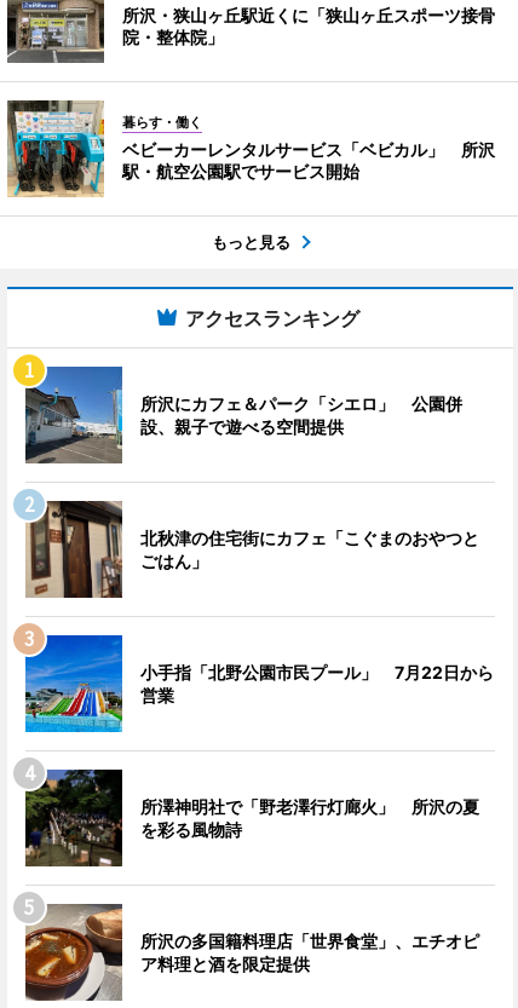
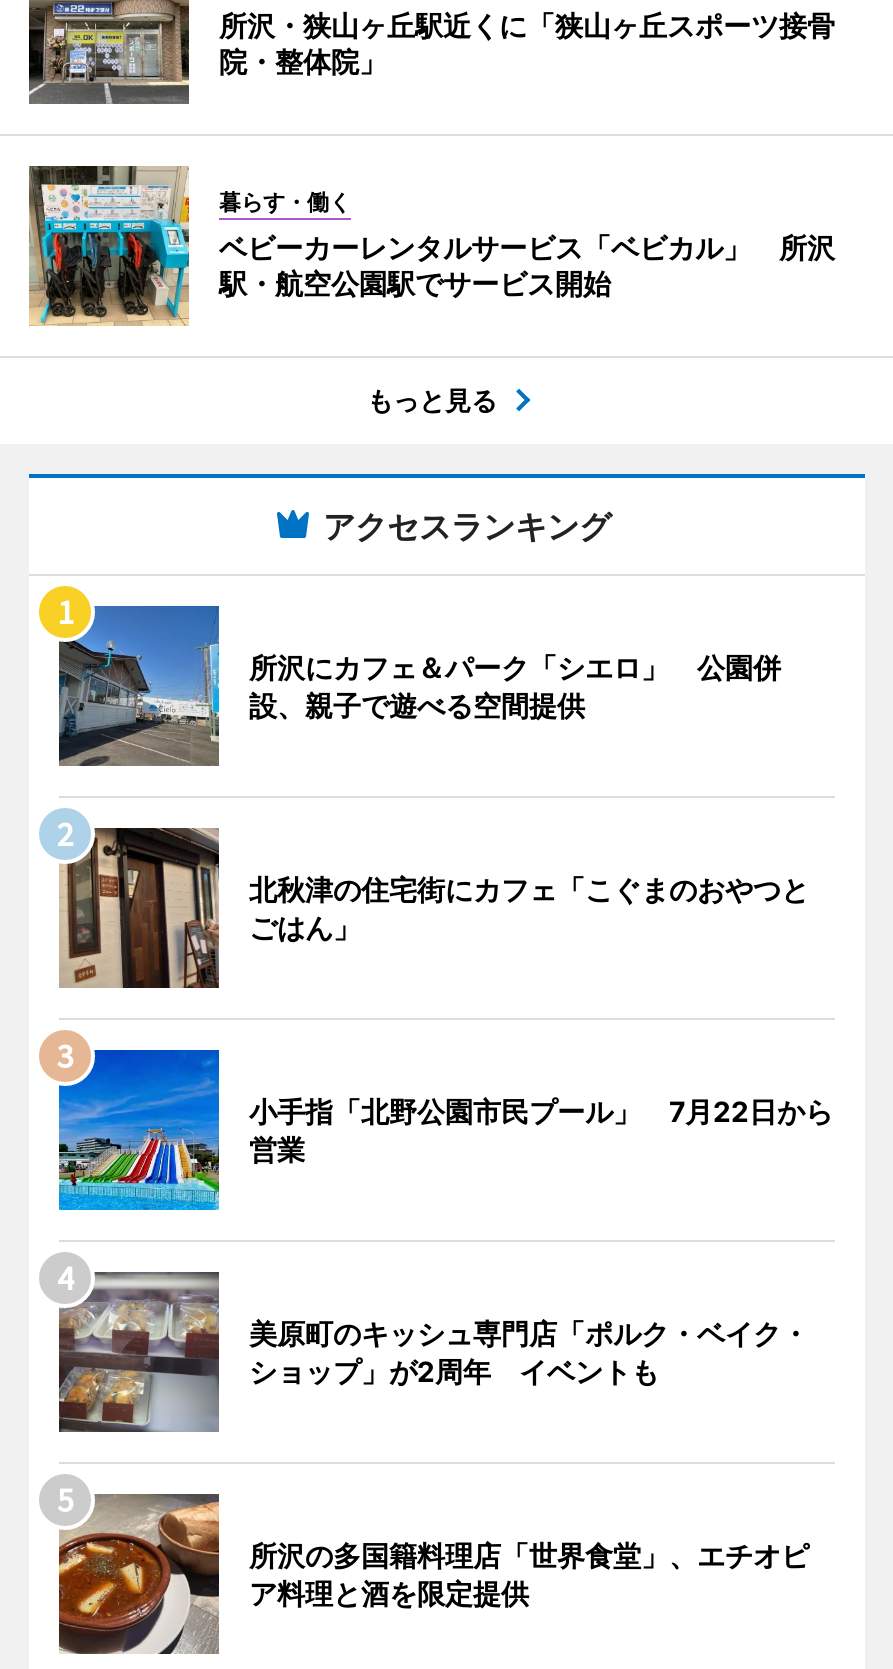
- [image]
- 所澤神明社で「野老澤行灯廊火」 所沢の夏
- を彩る風物詩
+ [image]
+ 美原町のキッシュ専門店「ポルク・ベイク・
+ ショップ」が2周年 イベントも
